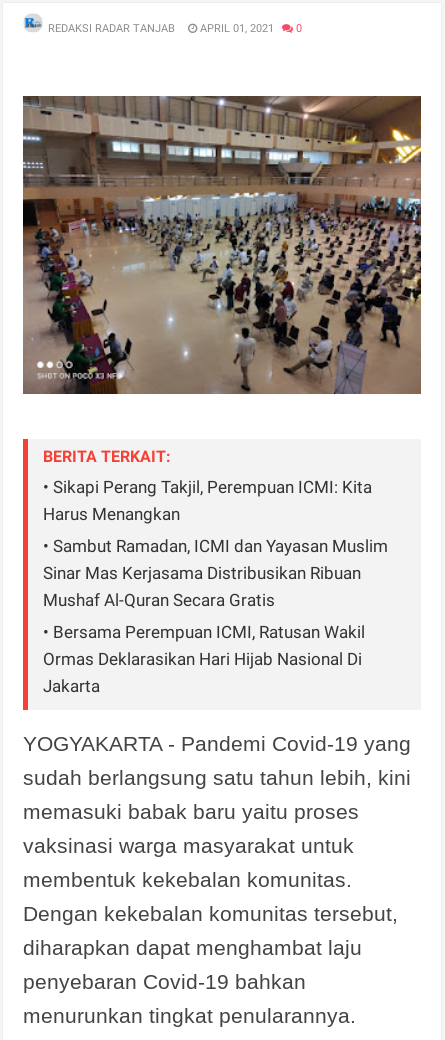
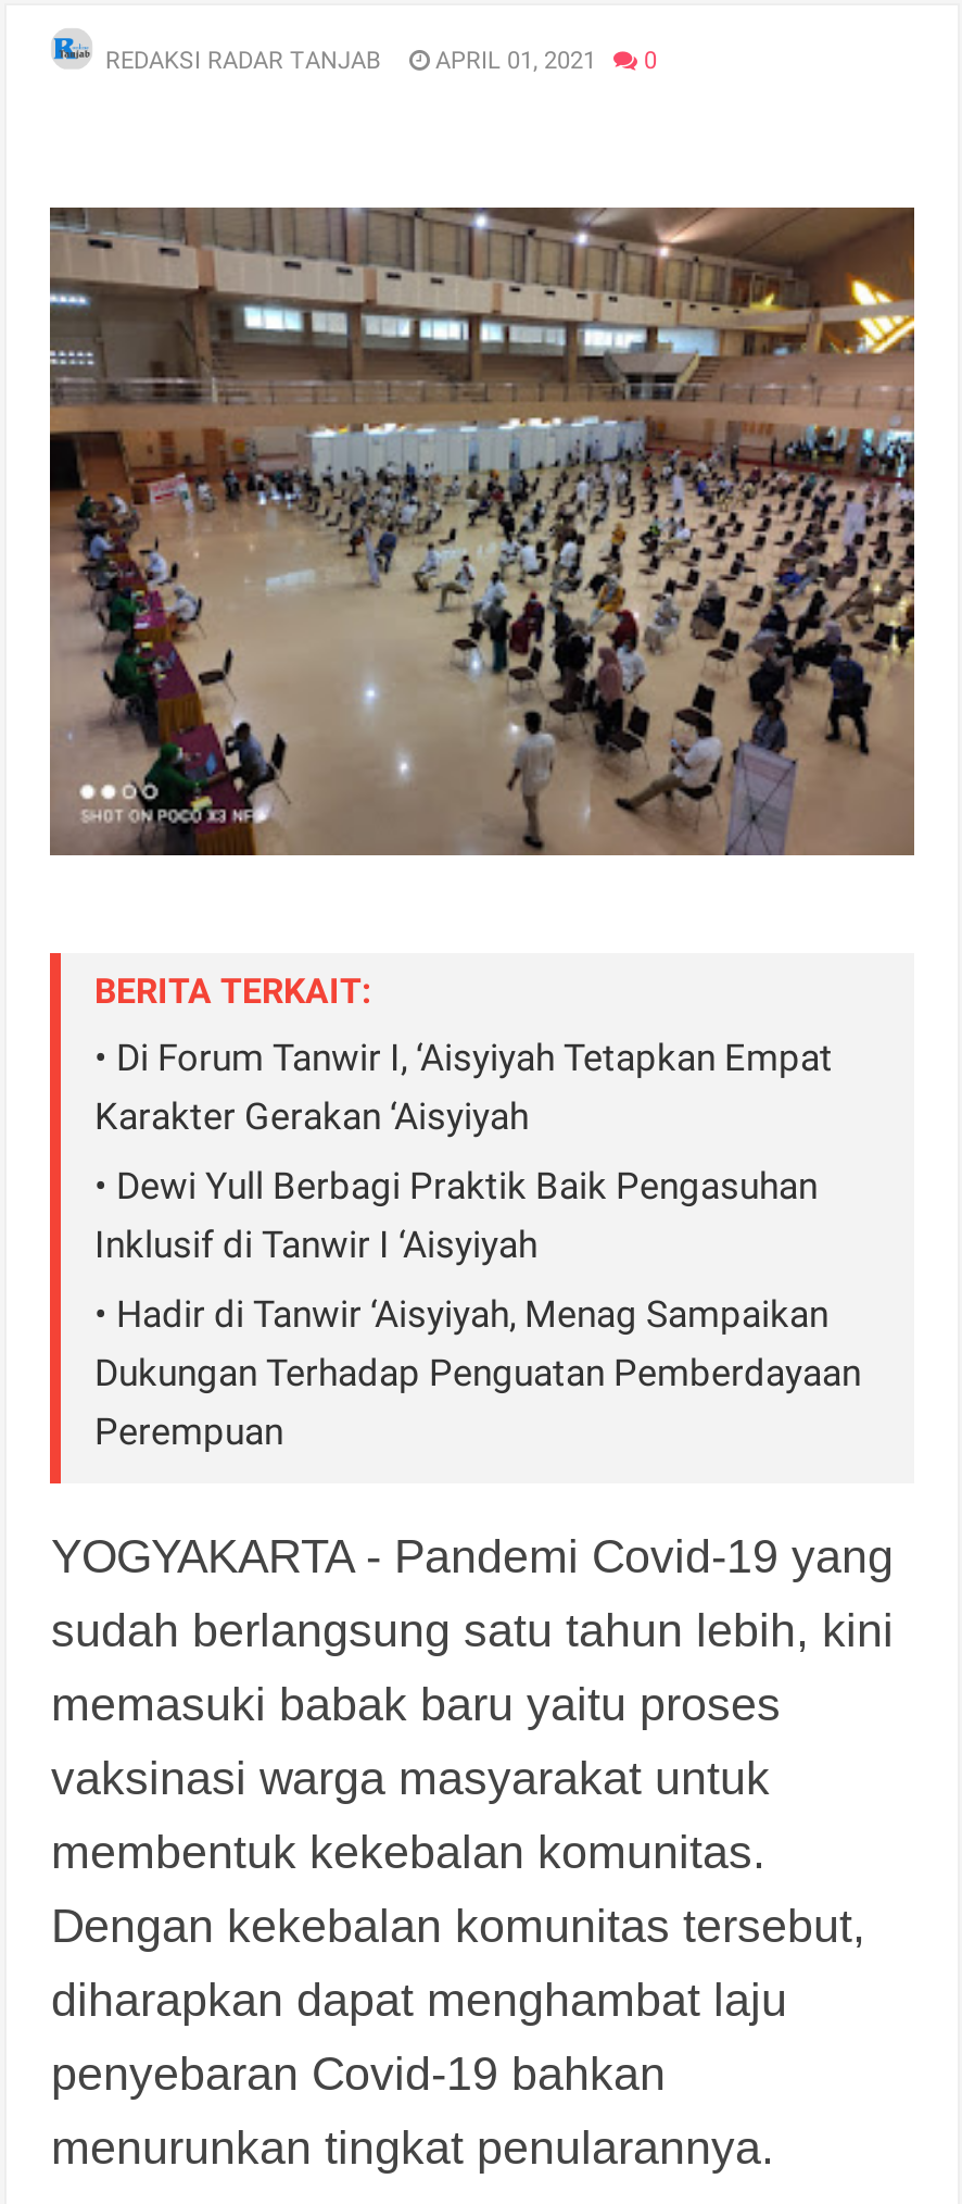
- • Sikapi Perang Takjil, Perempuan ICMI: Kita
- Harus Menangkan
+ • Di Forum Tanwir I, ‘Aisyiyah Tetapkan Empat
+ Karakter Gerakan ‘Aisyiyah

- • Sambut Ramadan, ICMI dan Yayasan Muslim
- Sinar Mas Kerjasama Distribusikan Ribuan
- Mushaf Al-Quran Secara Gratis
+ • Dewi Yull Berbagi Praktik Baik Pengasuhan
+ Inklusif di Tanwir I ‘Aisyiyah

- • Bersama Perempuan ICMI, Ratusan Wakil
- Ormas Deklarasikan Hari Hijab Nasional Di
- Jakarta
+ • Hadir di Tanwir ‘Aisyiyah, Menag Sampaikan
+ Dukungan Terhadap Penguatan Pemberdayaan
+ Perempuan
